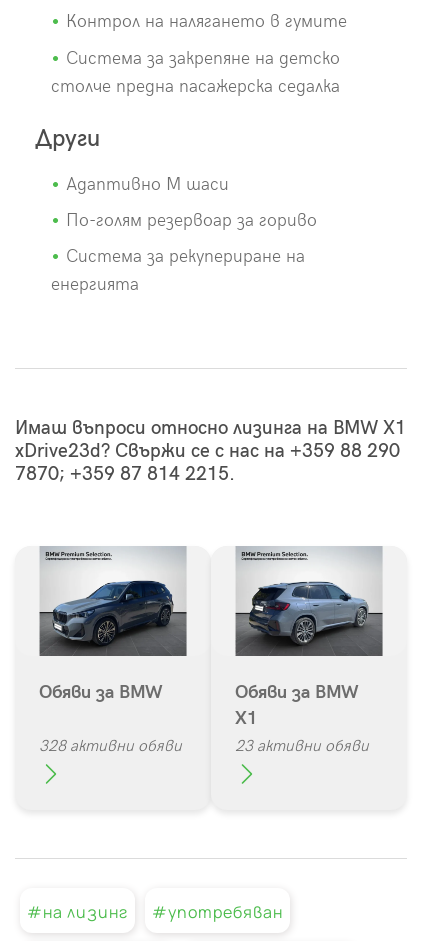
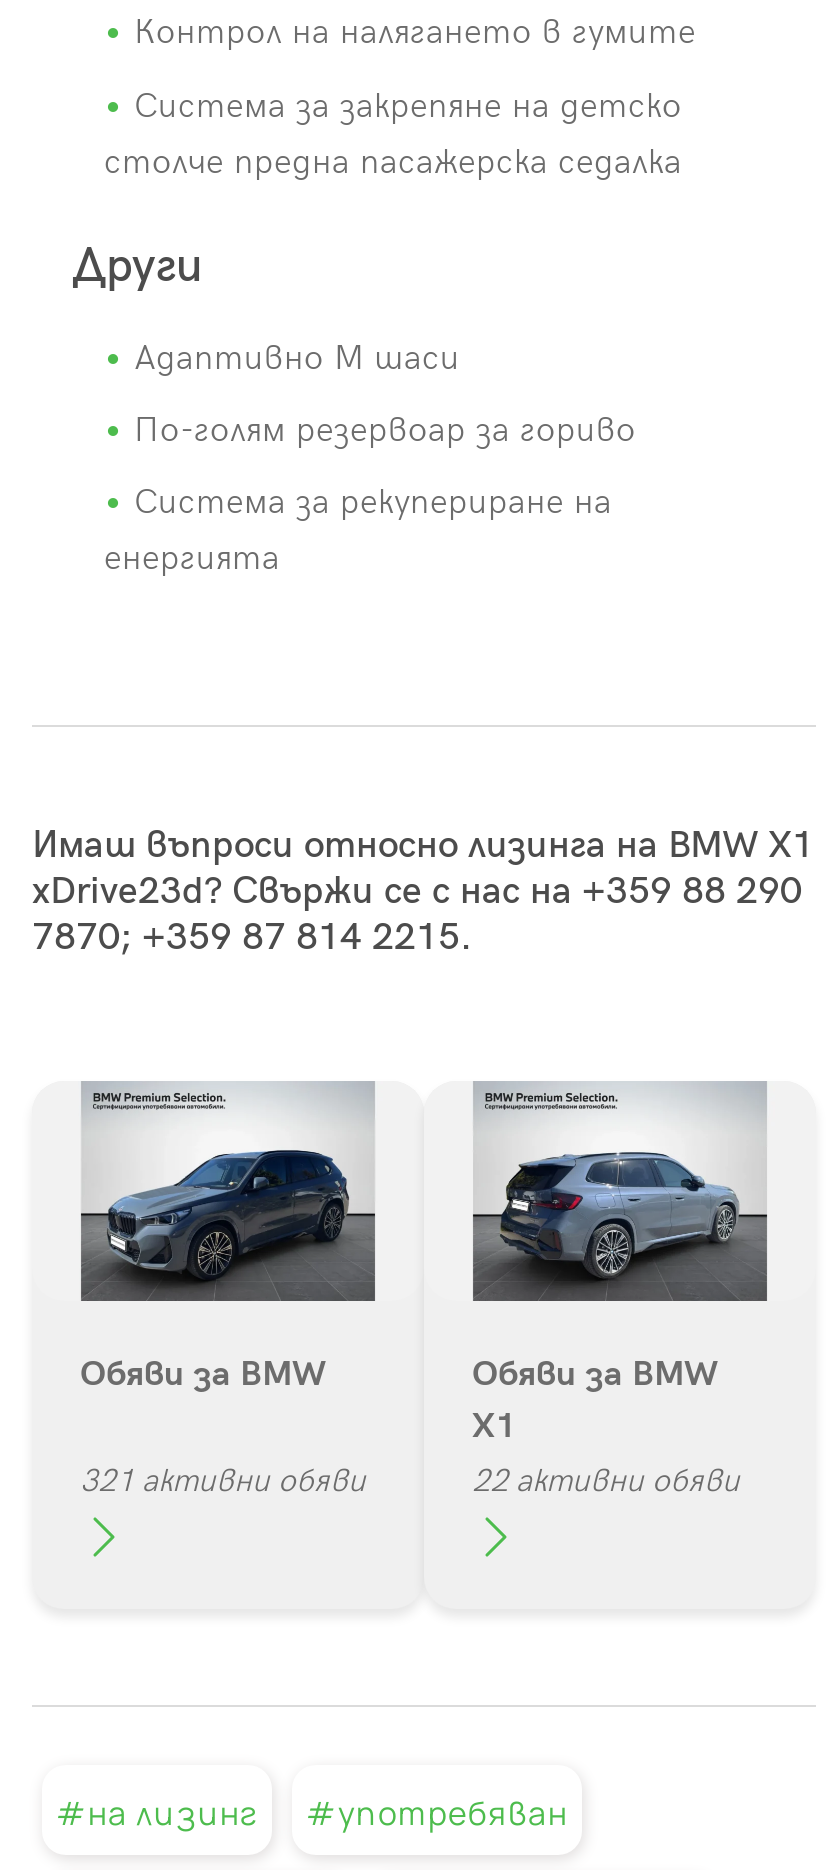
- 328 активни обяви
+ 321 активни обяви

- 23 активни обяви
+ 22 активни обяви
